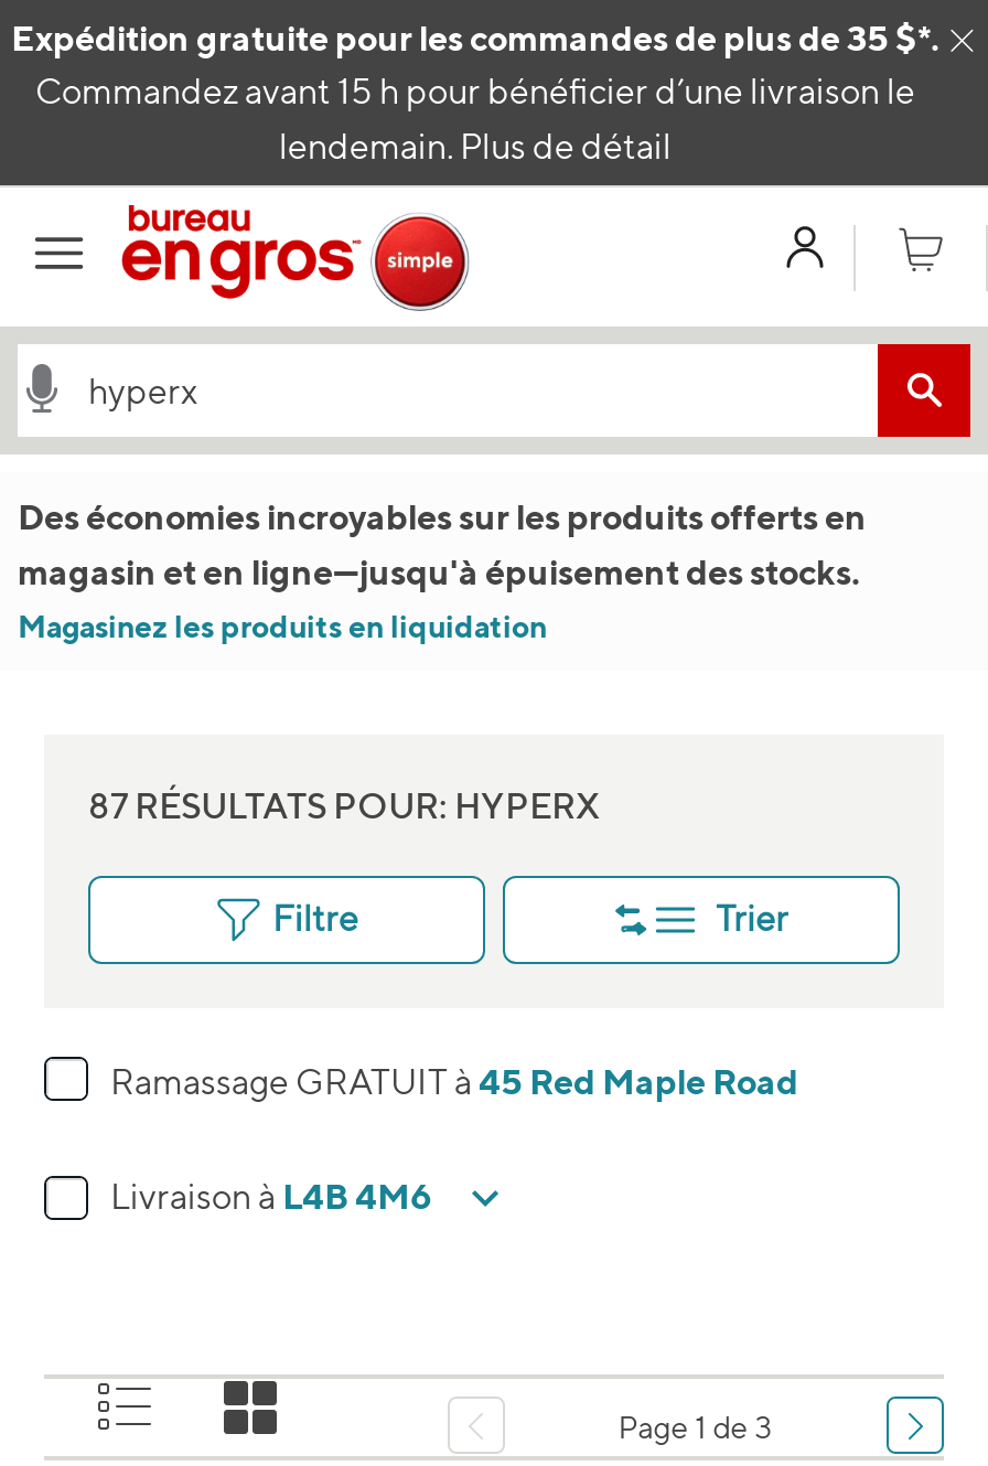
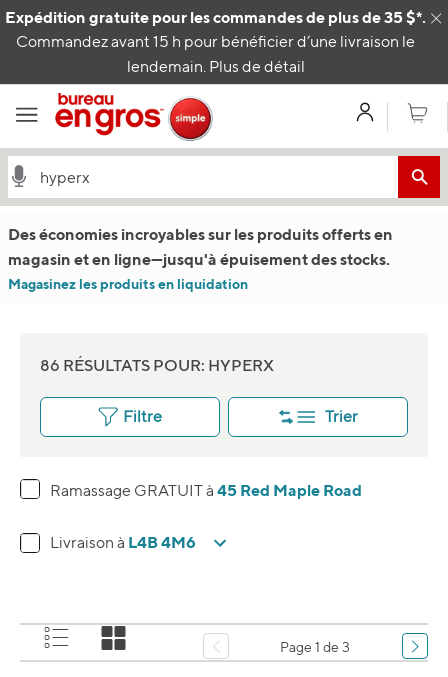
- 87 RÉSULTATS POUR: HYPERX
+ 86 RÉSULTATS POUR: HYPERX
